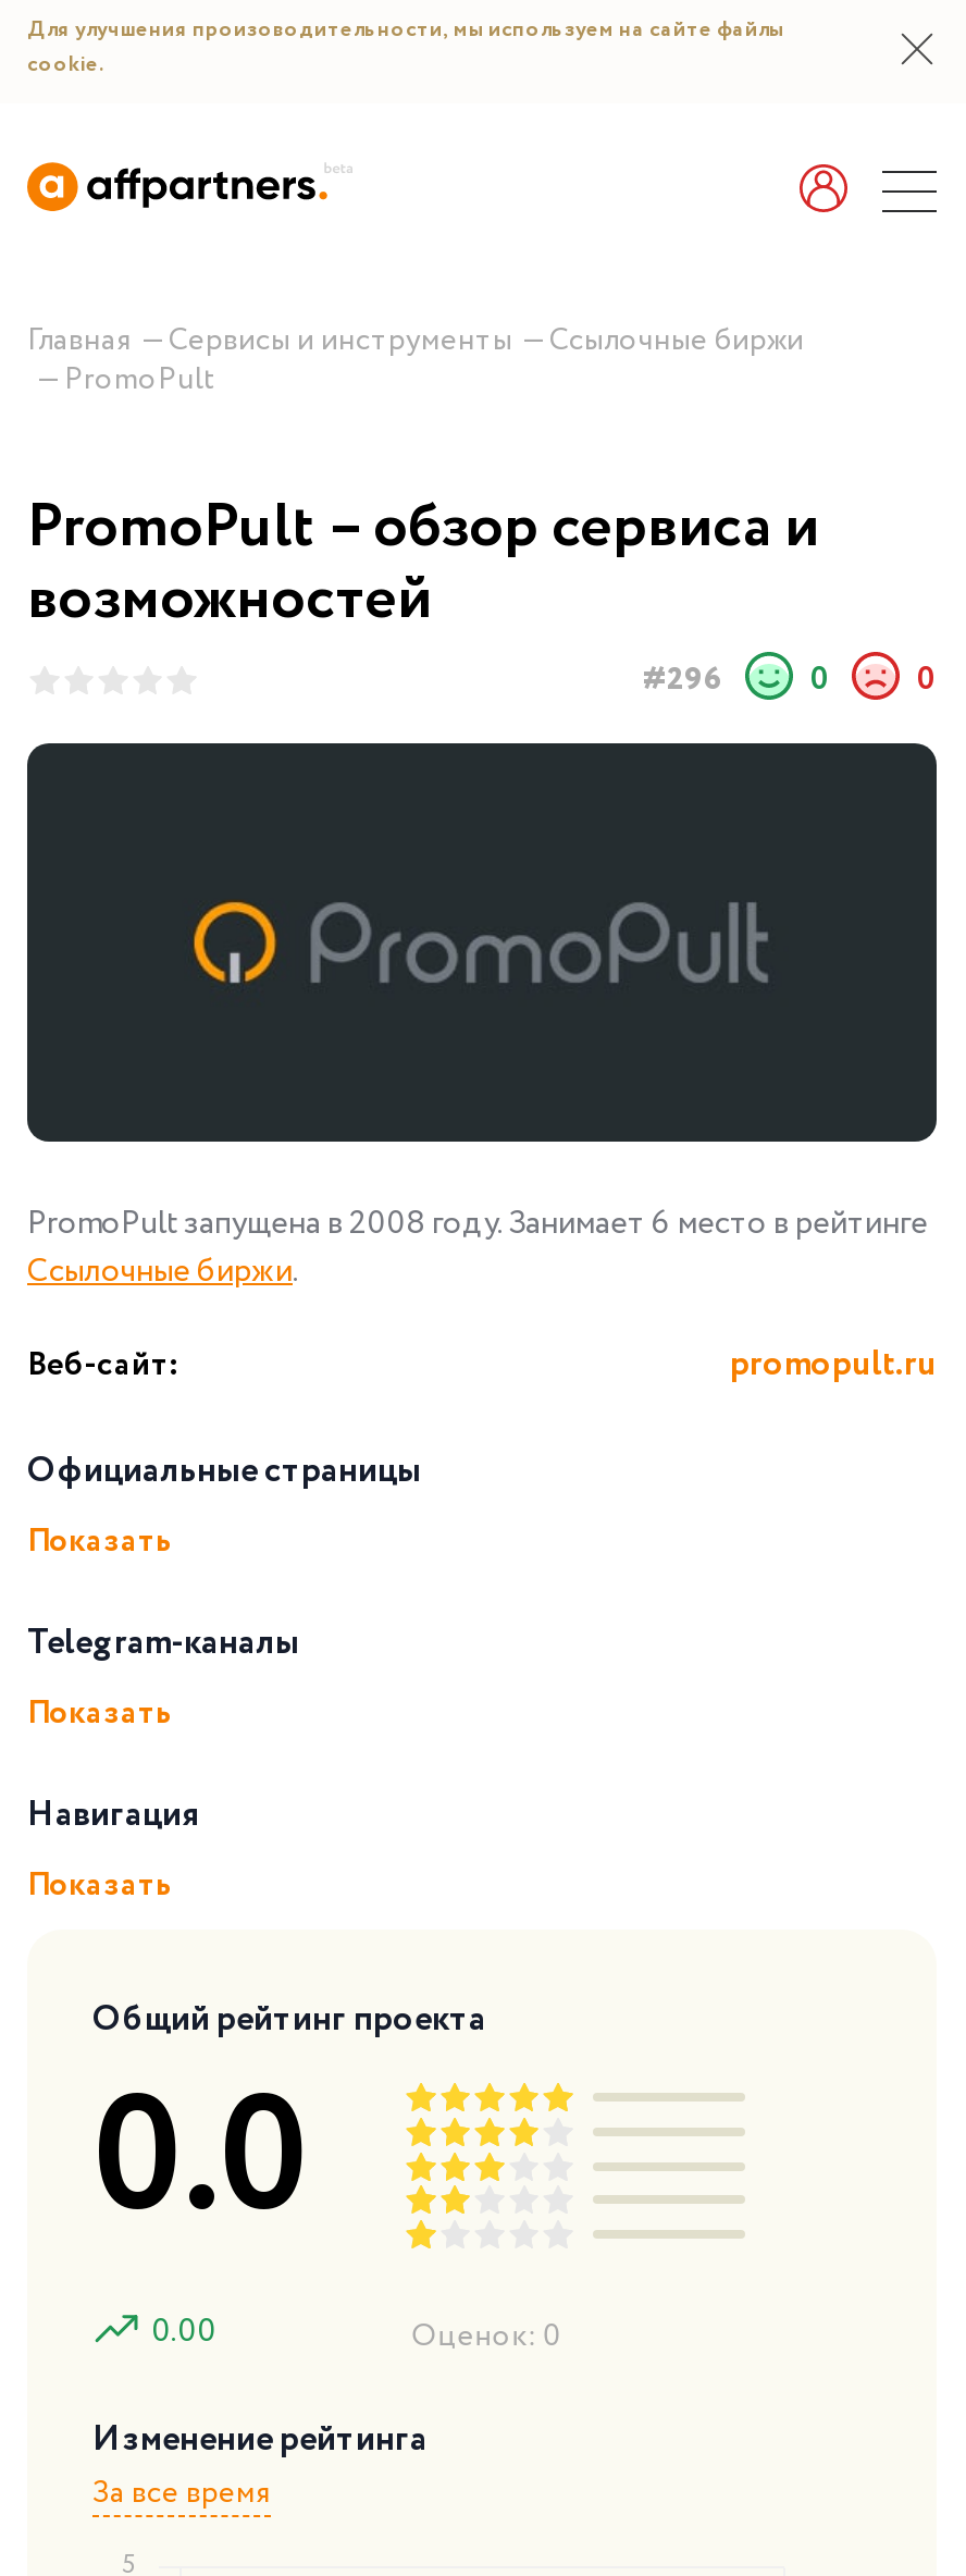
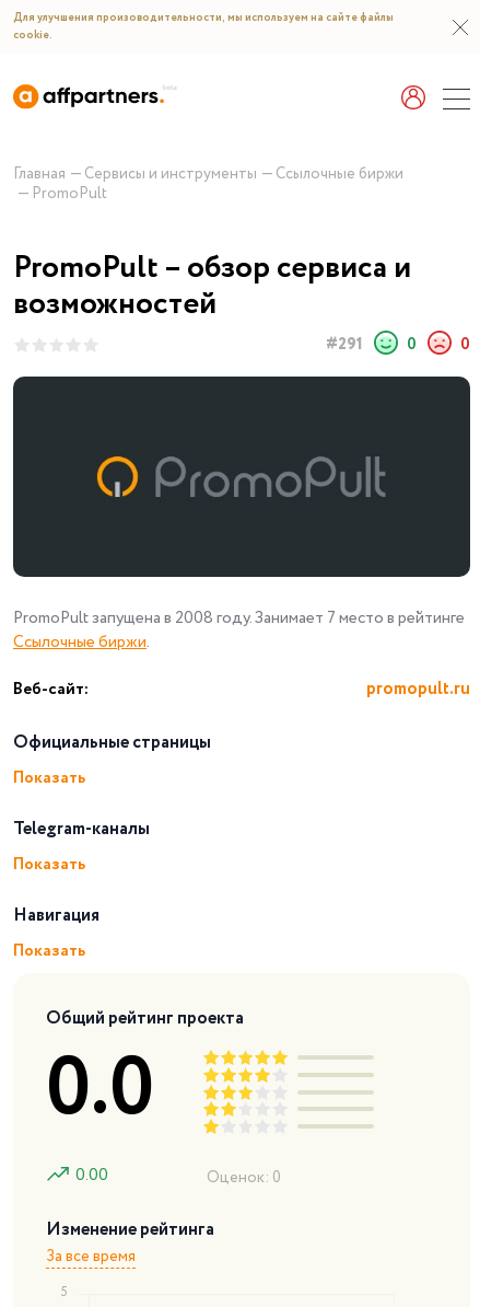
- #296 0 0
+ #291 0 0

- PromoPult запущена в 2008 году. Занимает 6 место в рейтинге
+ PromoPult запущена в 2008 году. Занимает 7 место в рейтинге
